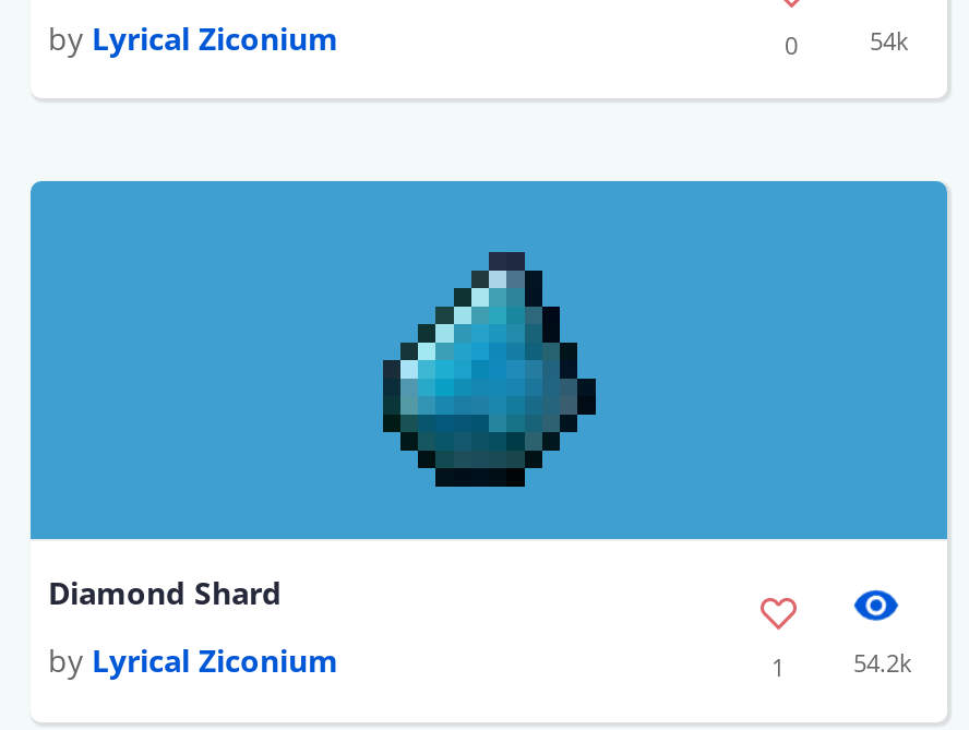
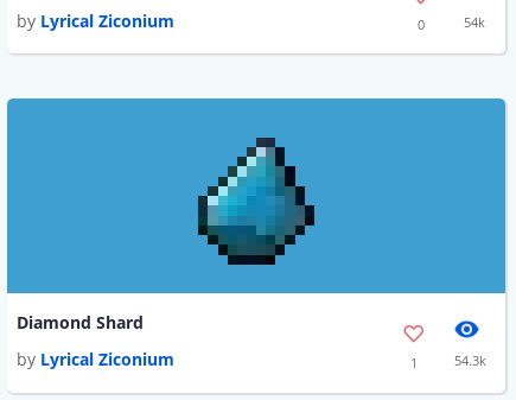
- 54.2k
+ 54.3k
